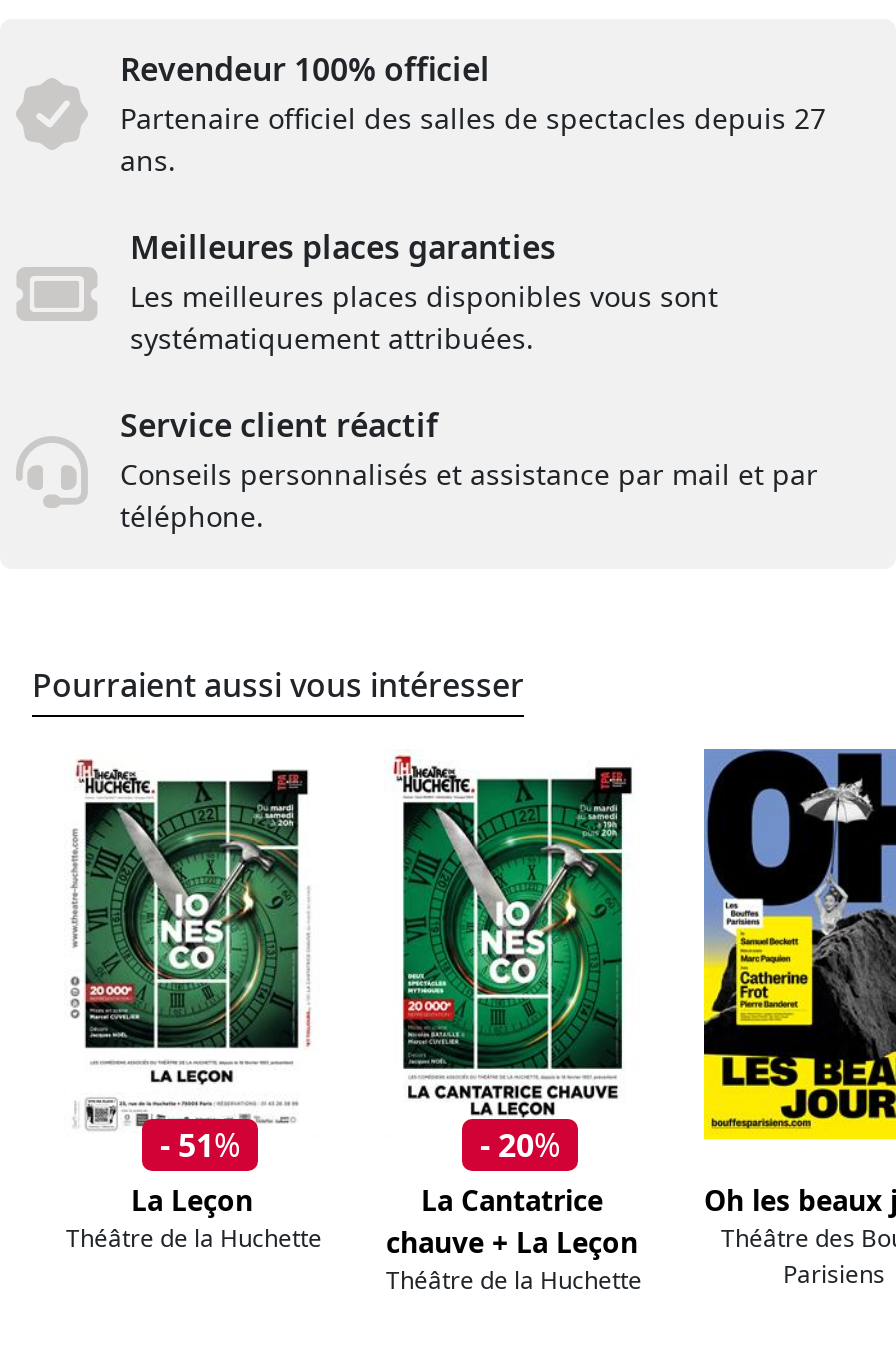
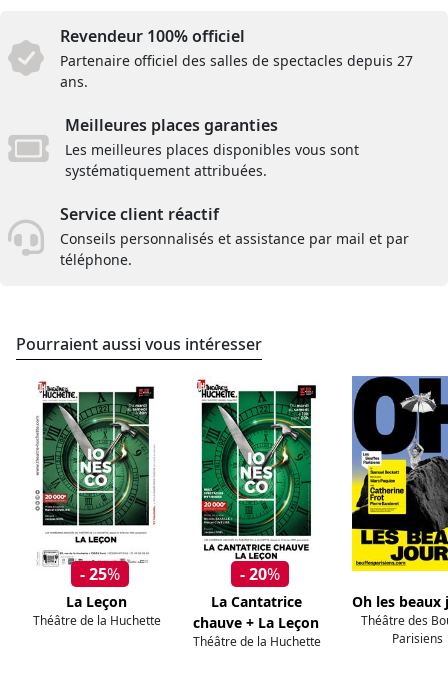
- - 51%
+ - 25%
